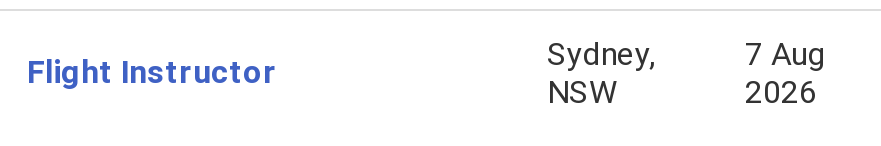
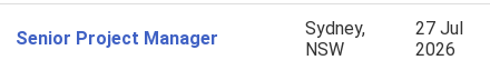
- 7 Aug
+ 27 Jul

- Flight Instructor
+ Senior Project Manager
